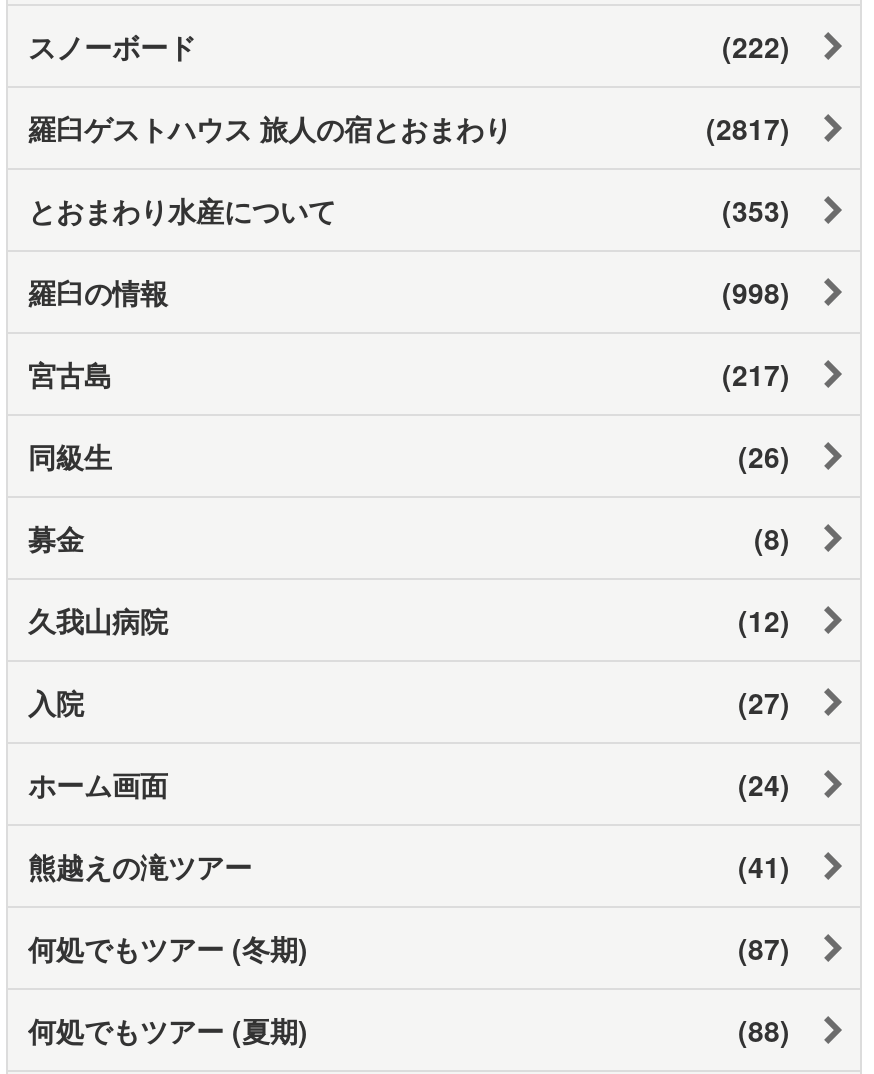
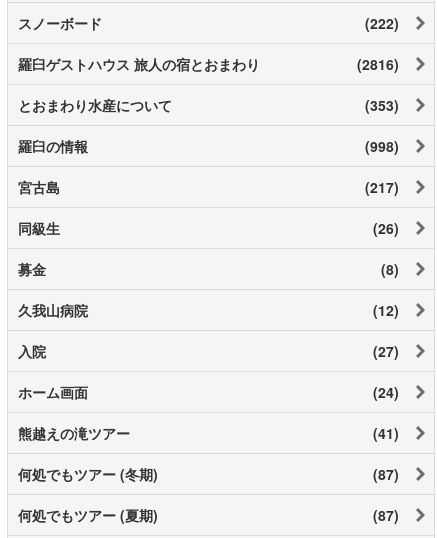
- (2817)
+ (2816)

- (88)
+ (87)
